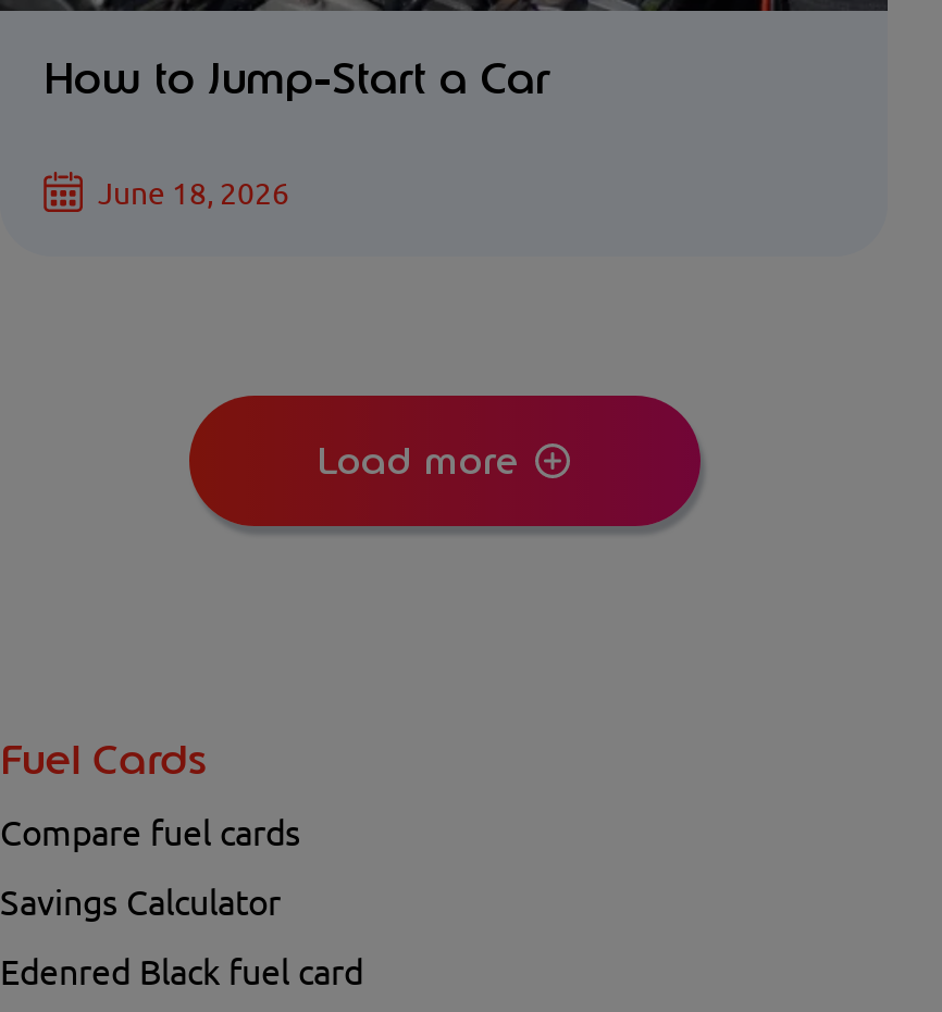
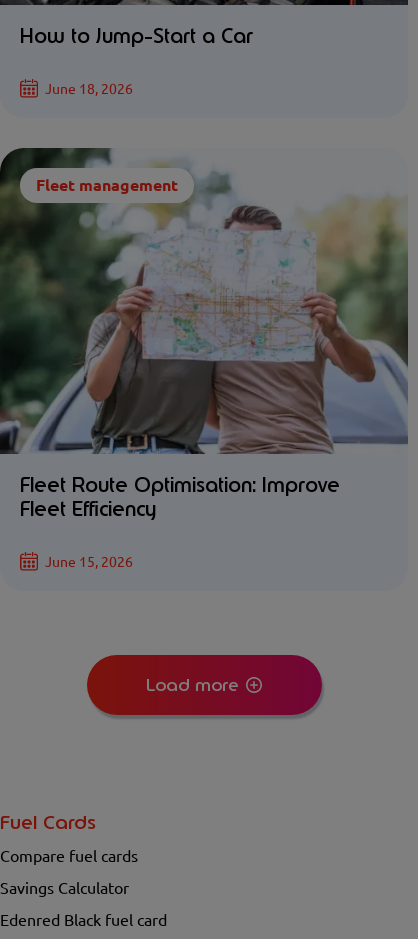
+ [image]
+ Fleet management

+ Fleet Route Optimisation: Improve
+ Fleet Efficiency
+ June 15, 2026
